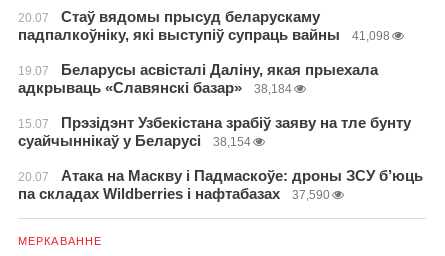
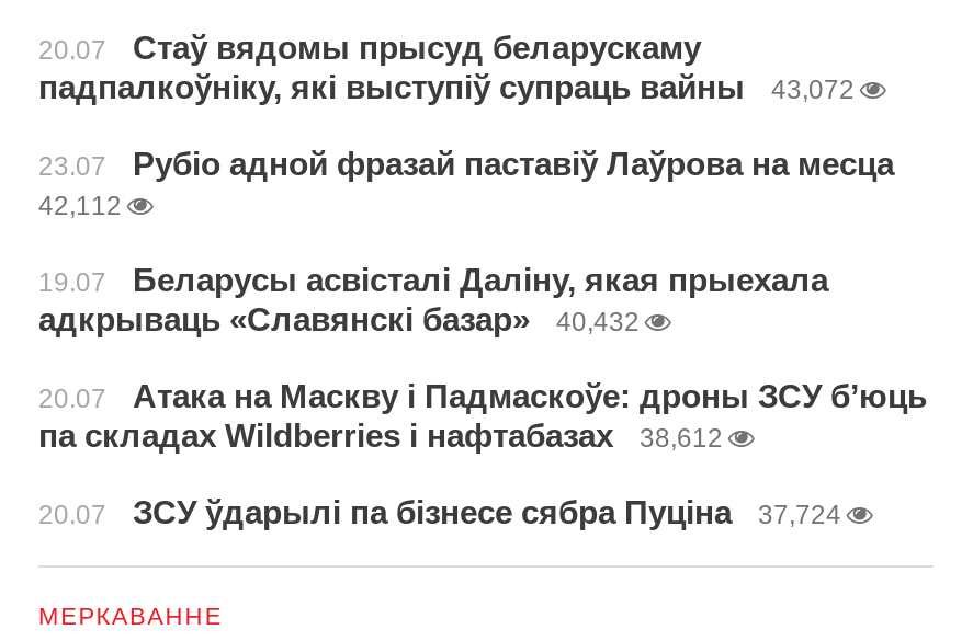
- 41,098
+ 43,072
+ 23.07
+ Рубіо адной фразай паставіў Лаўрова на месца
+ 42,112

moved down: 19.07 | Беларусы асвісталі Даліну, якая прыехала | адкрываць «Славянскі базар»

- 38,184
- 15.07
- Прэзідэнт Узбекістана зрабіў заяву на тле бунту
- суайчыннікаў у Беларусі
- 38,154
+ 40,432

- 37,590
+ 38,612
+ 20.07
+ ЗСУ ўдарылі па бізнесе сябра Пуціна
+ 37,724
